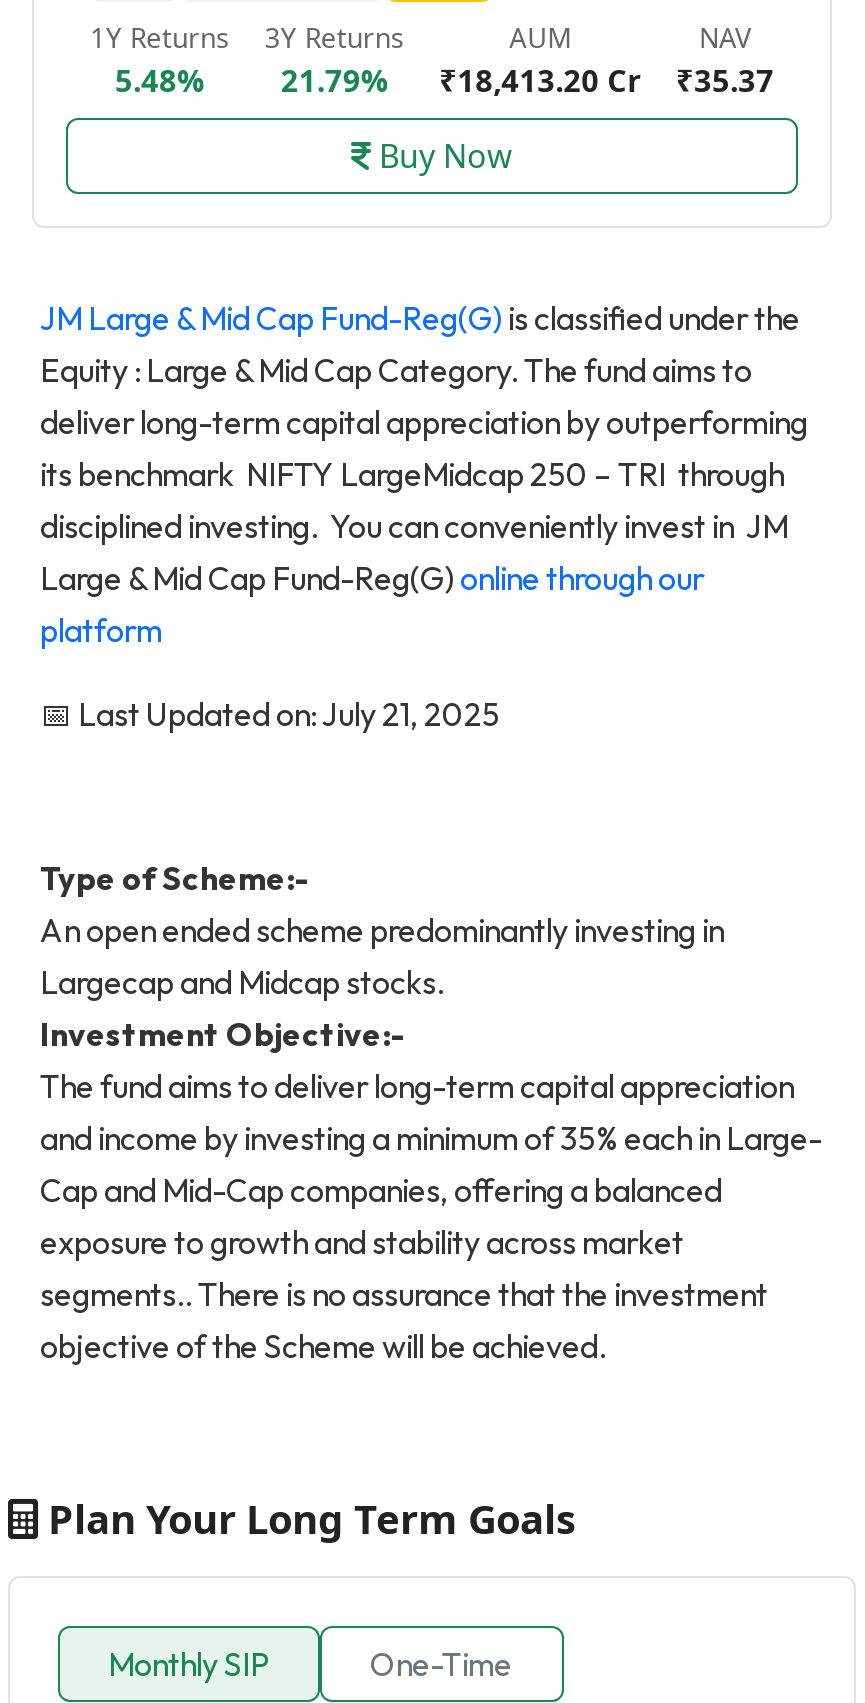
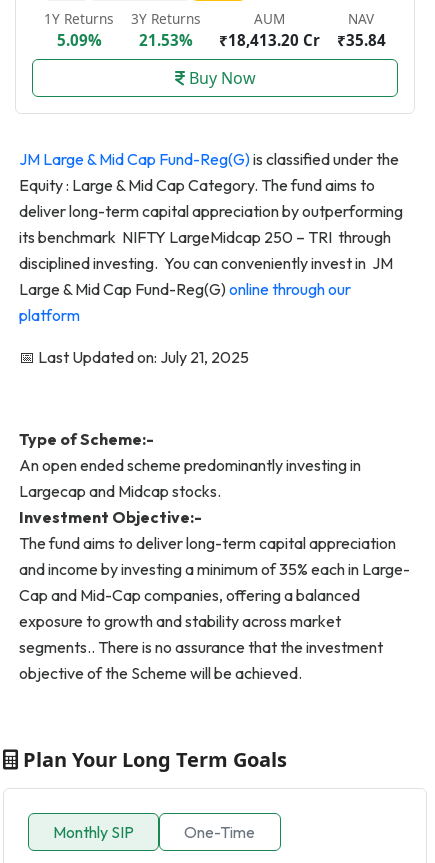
- 5.48%
+ 5.09%

- 21.79%
+ 21.53%

- ₹35.37
+ ₹35.84
